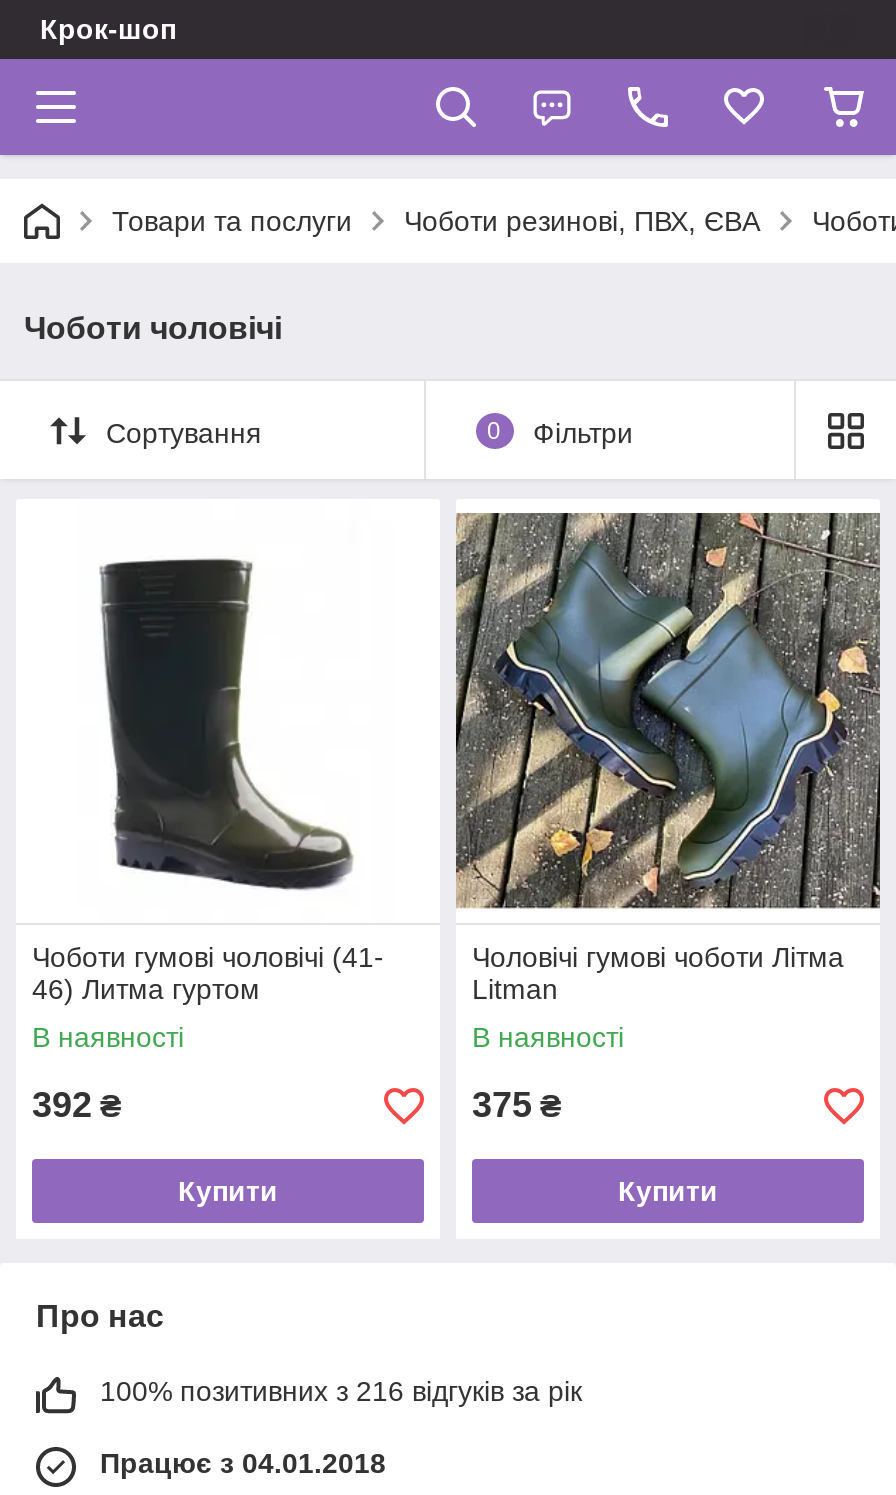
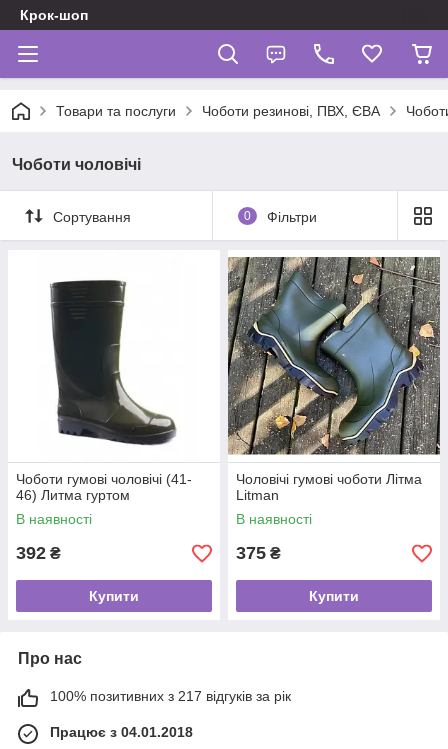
- 100% позитивних з 216 відгуків за рік
+ 100% позитивних з 217 відгуків за рік
